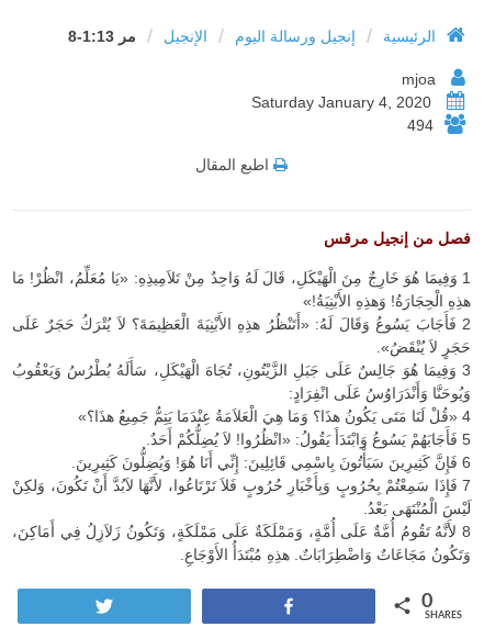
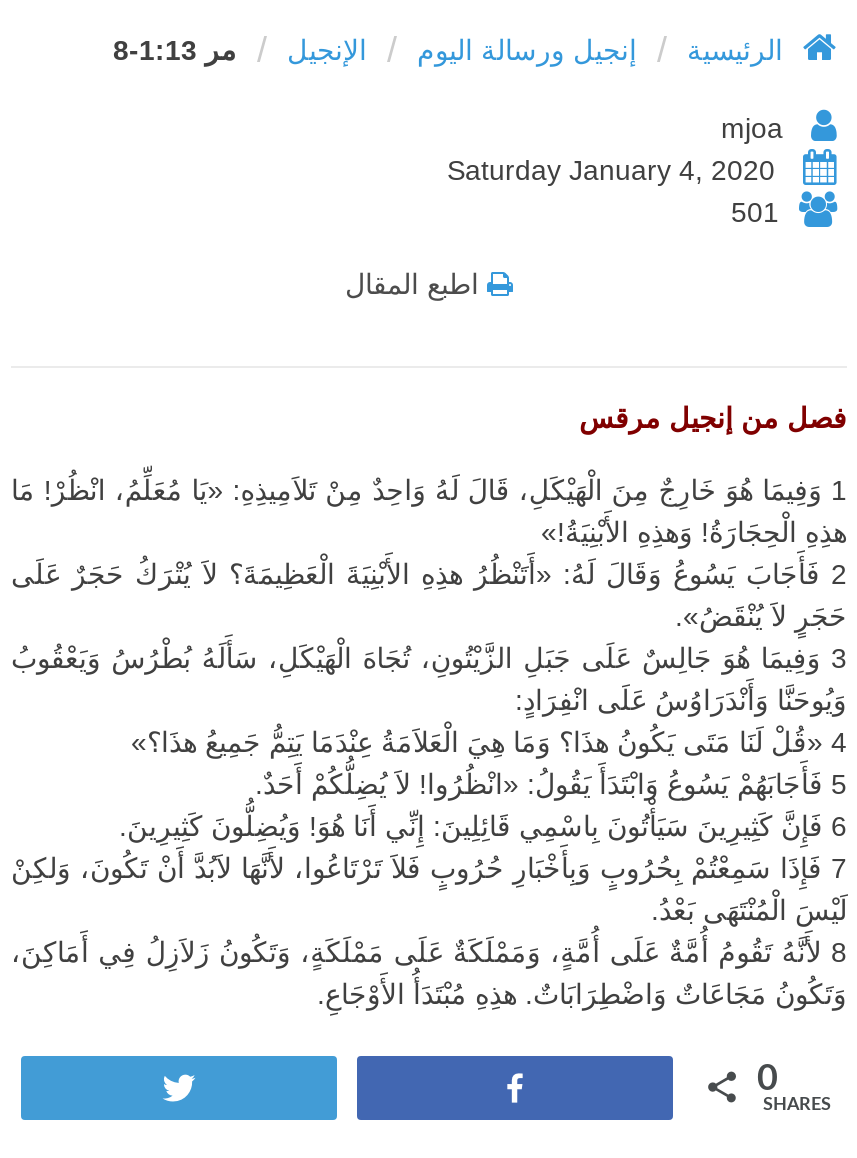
- 494
+ 501
